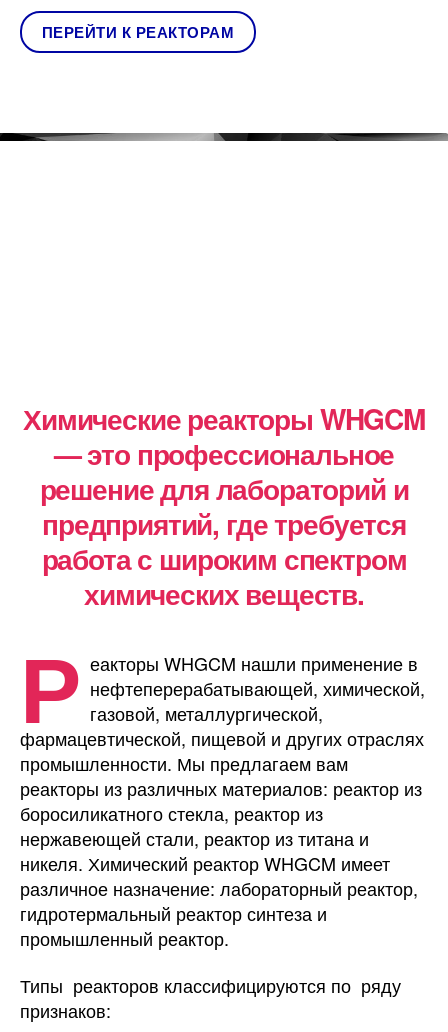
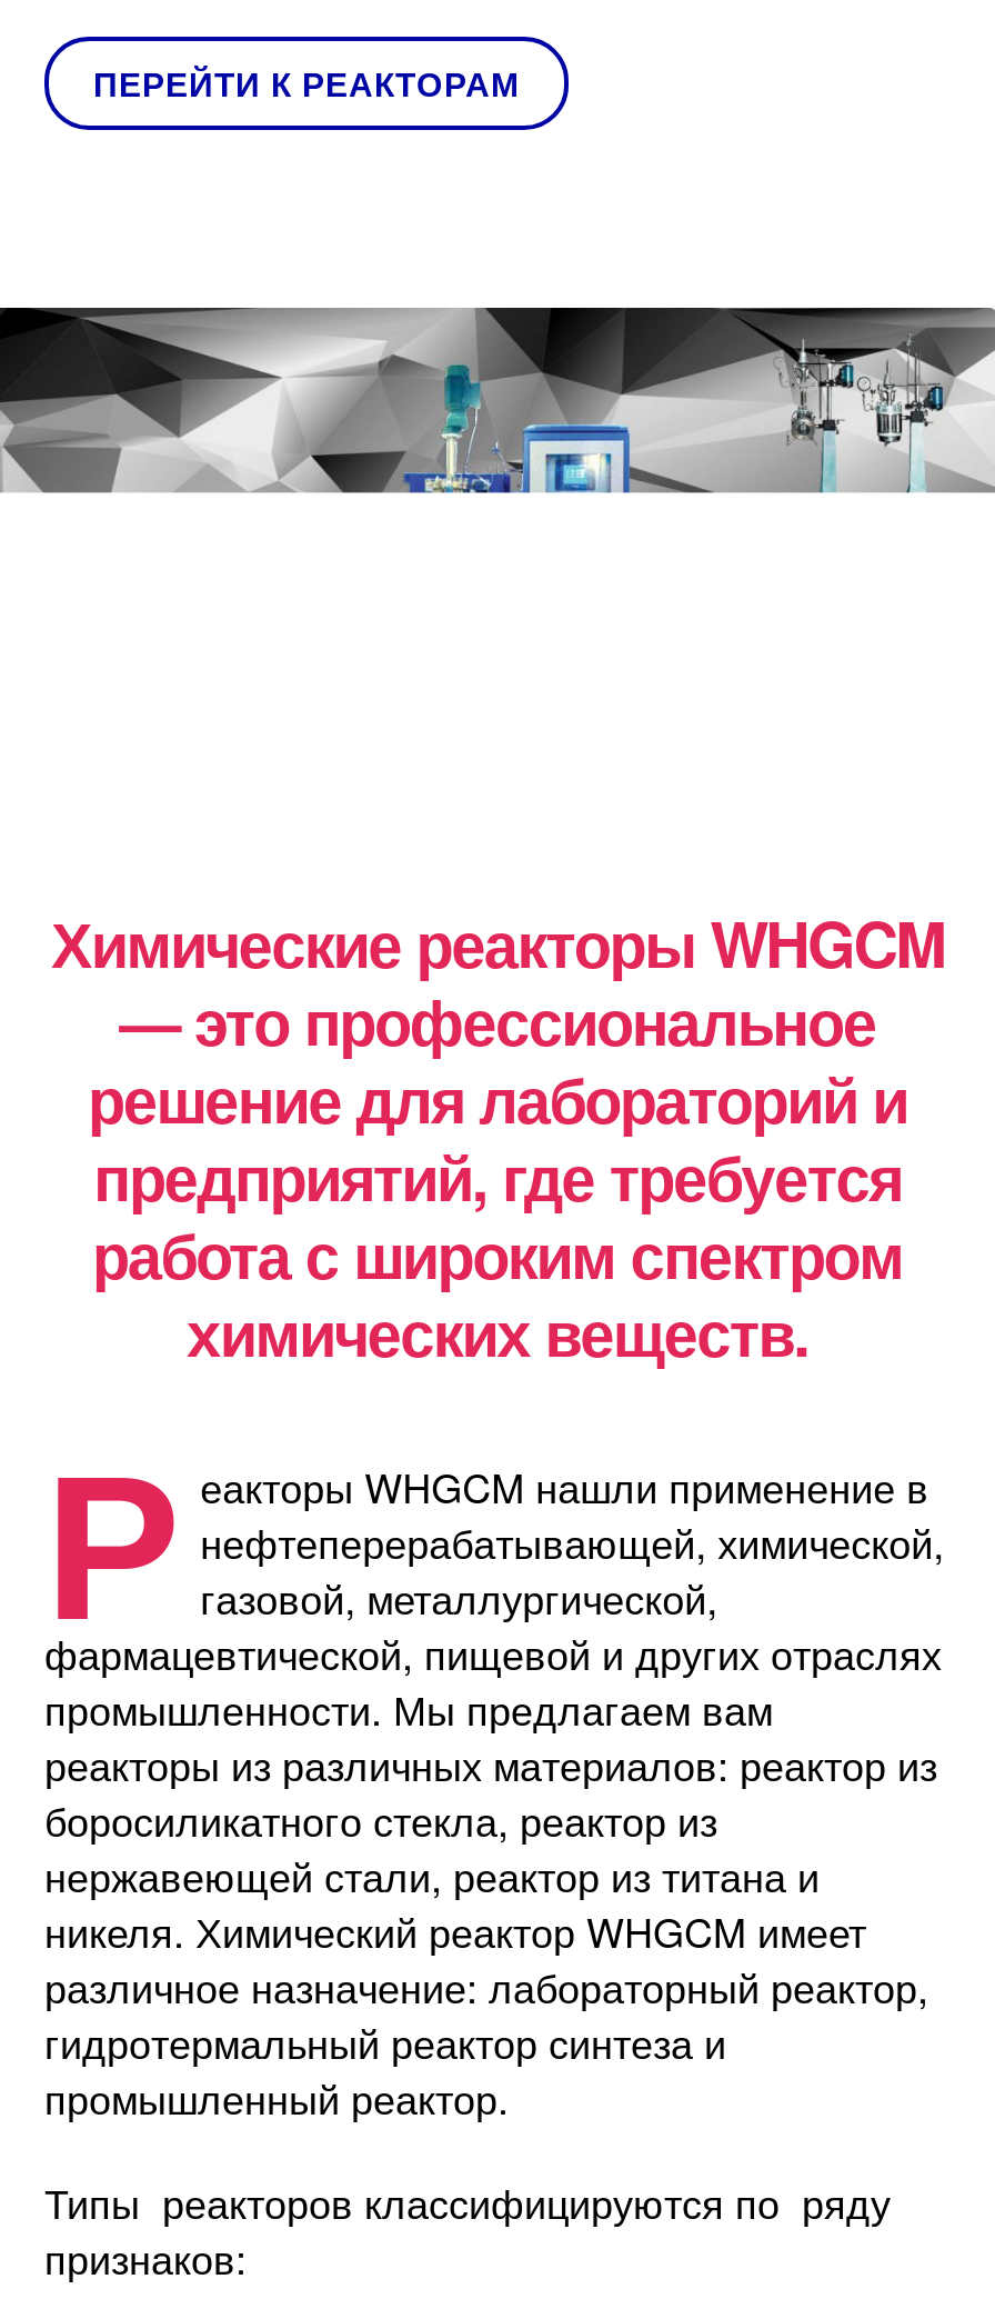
+ [image]
